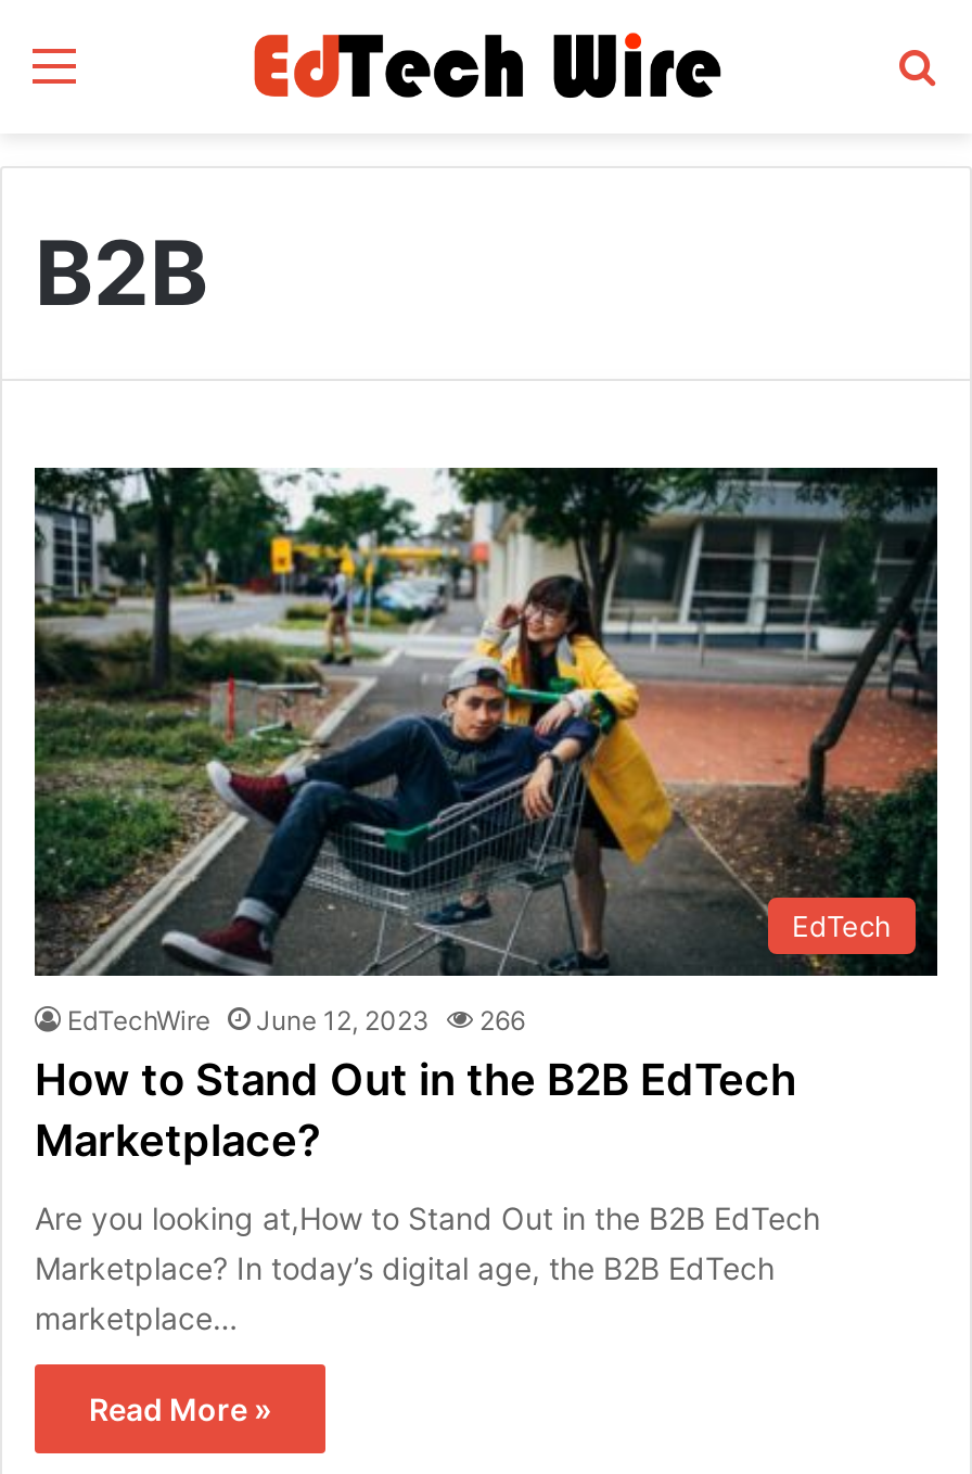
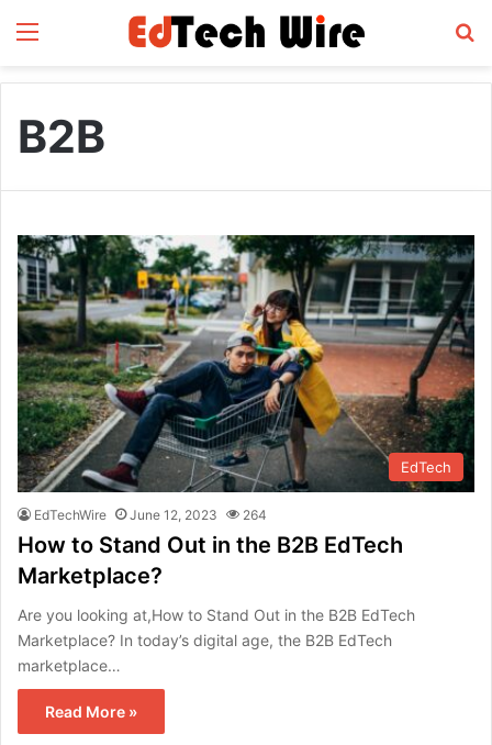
- EdTechWire June 12, 2023 266
+ EdTechWire June 12, 2023 264
